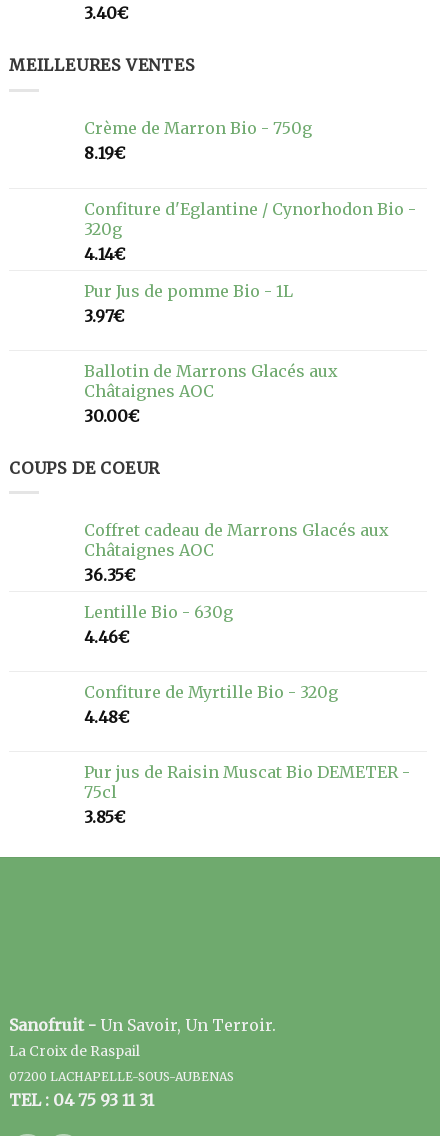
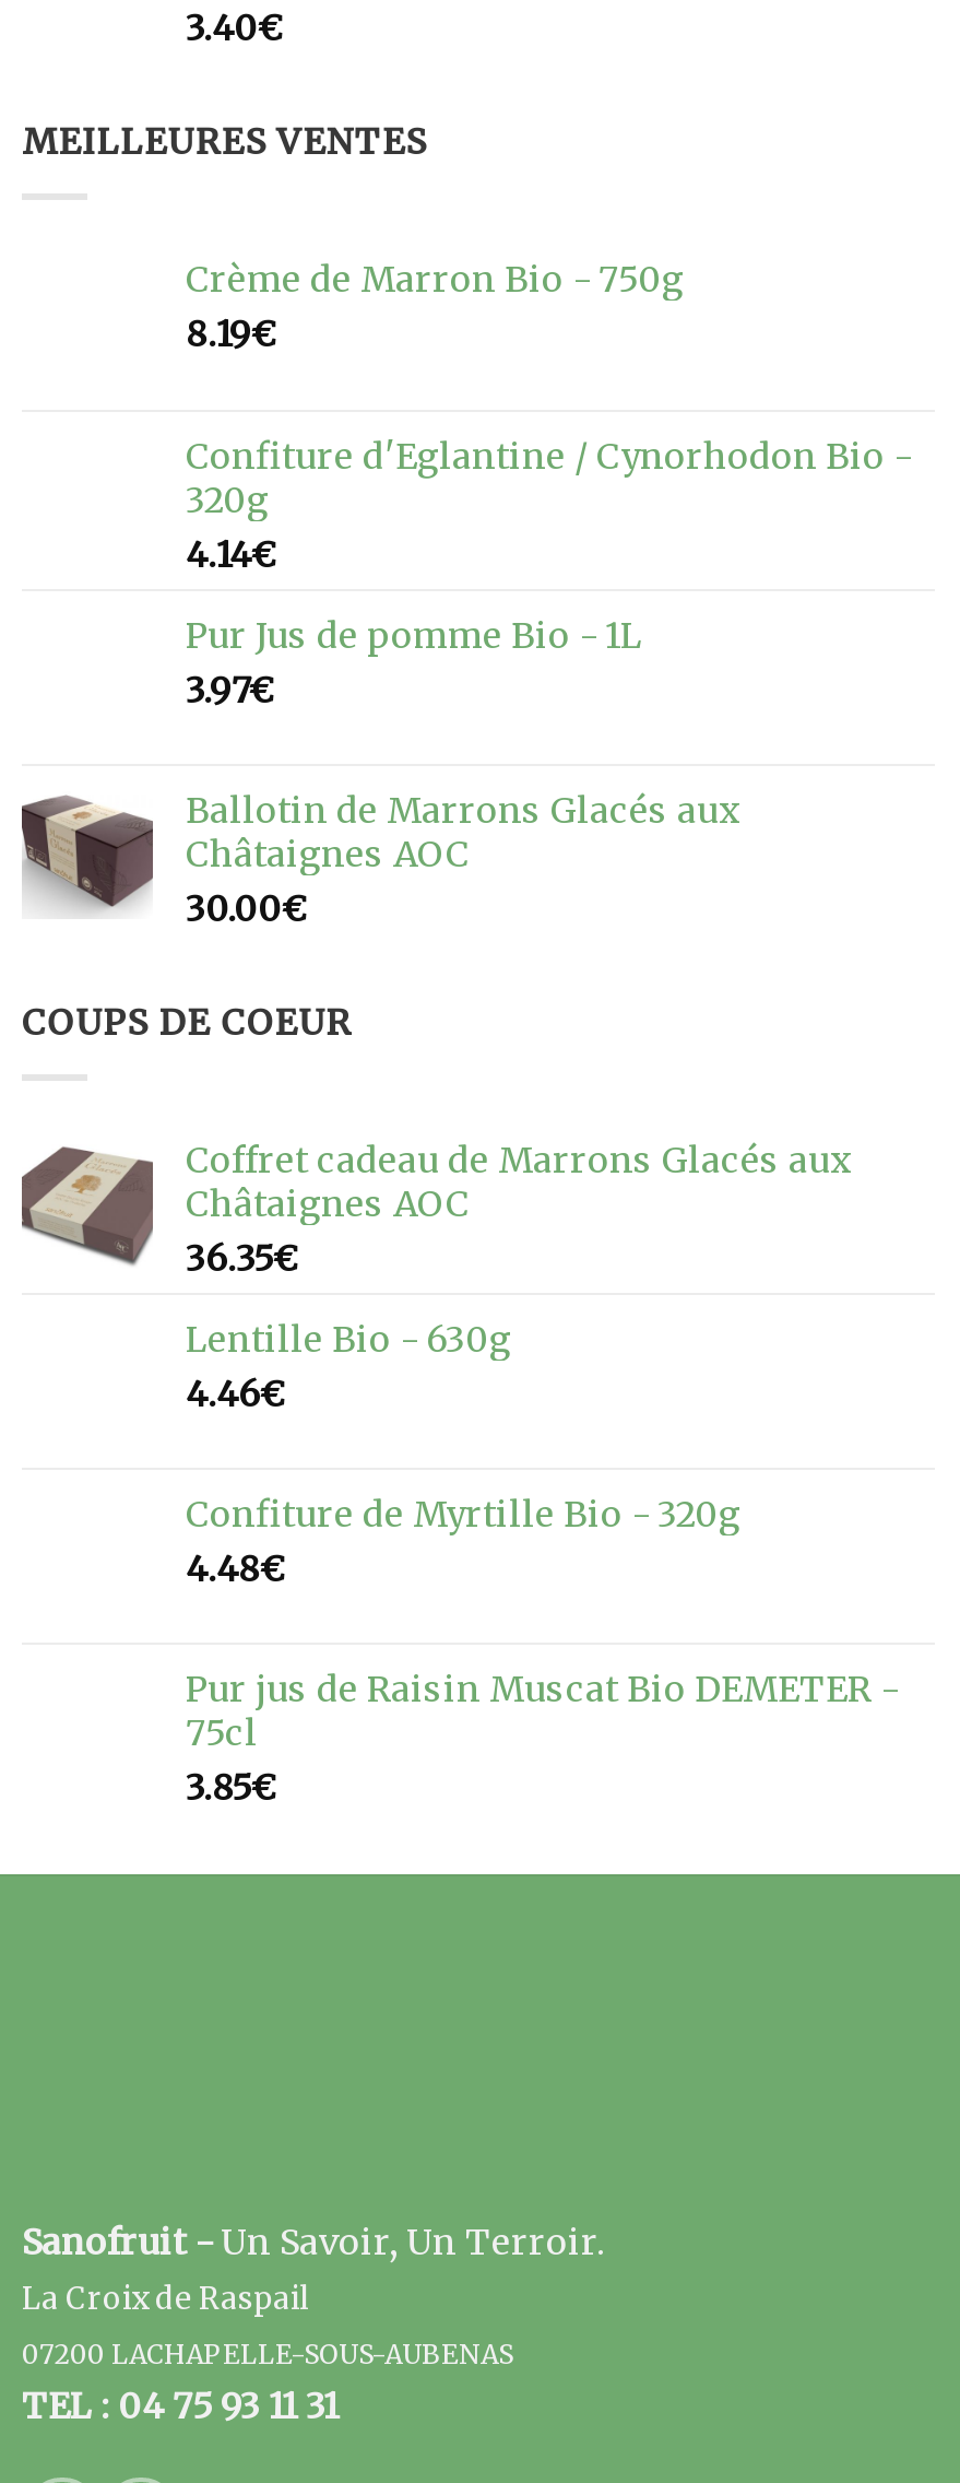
+ [image]

+ [image]
